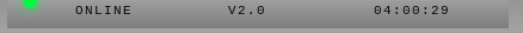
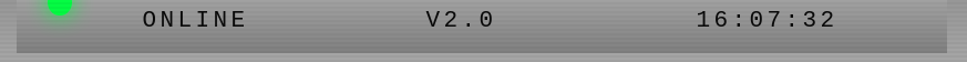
- 04:00:29
+ 16:07:32
